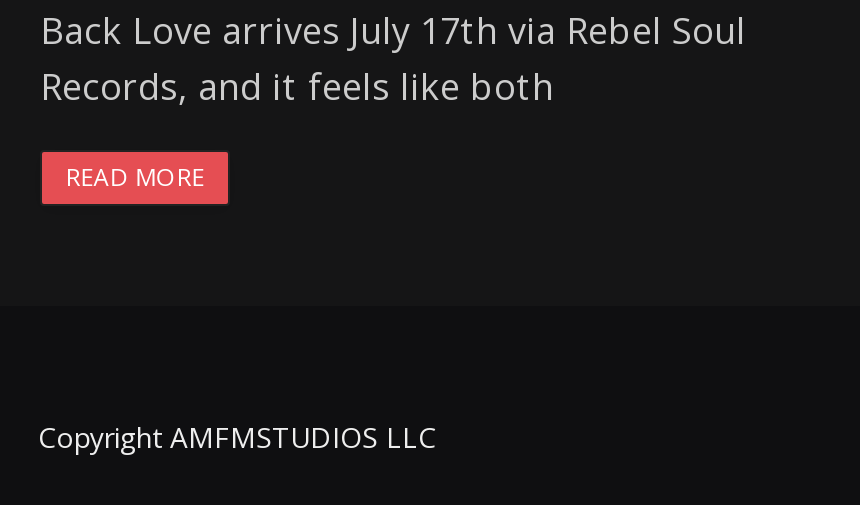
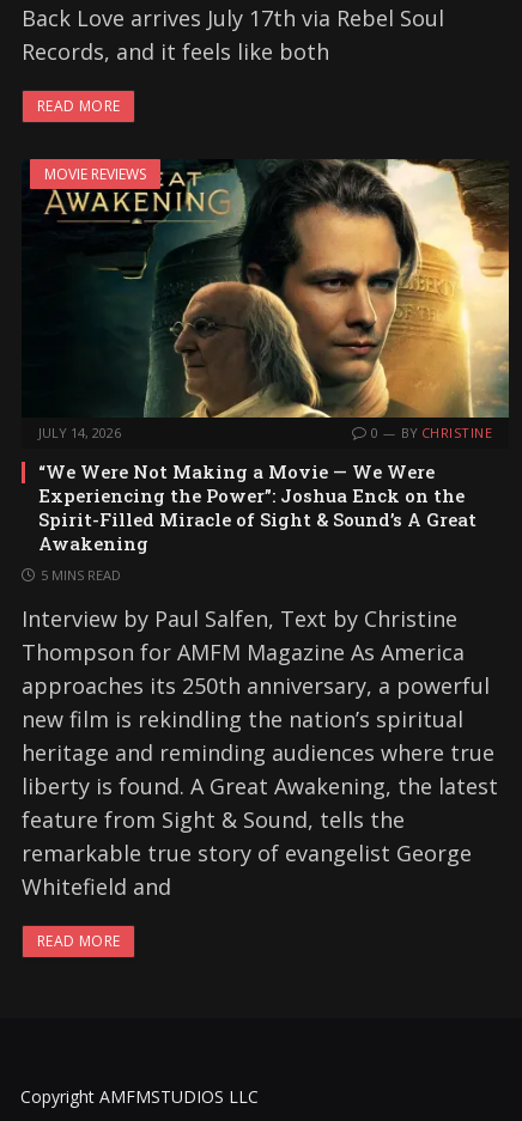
+ JULY 14, 2026
+ 0
+ BY CHRISTINE
+ “We Were Not Making a Movie — We Were
+ Experiencing the Power”: Joshua Enck on the
+ Spirit-Filled Miracle of Sight & Sound’s A Great
+ Awakening
+ 5 MINS READ
+ Interview by Paul Salfen, Text by Christine
+ Thompson for AMFM Magazine As America
+ approaches its 250th anniversary, a powerful
+ new film is rekindling the nation’s spiritual
+ heritage and reminding audiences where true
+ liberty is found. A Great Awakening, the latest
+ feature from Sight & Sound, tells the
+ remarkable true story of evangelist George
+ Whitefield and
+ READ MORE

+ [image]
+ MOVIE REVIEWS
